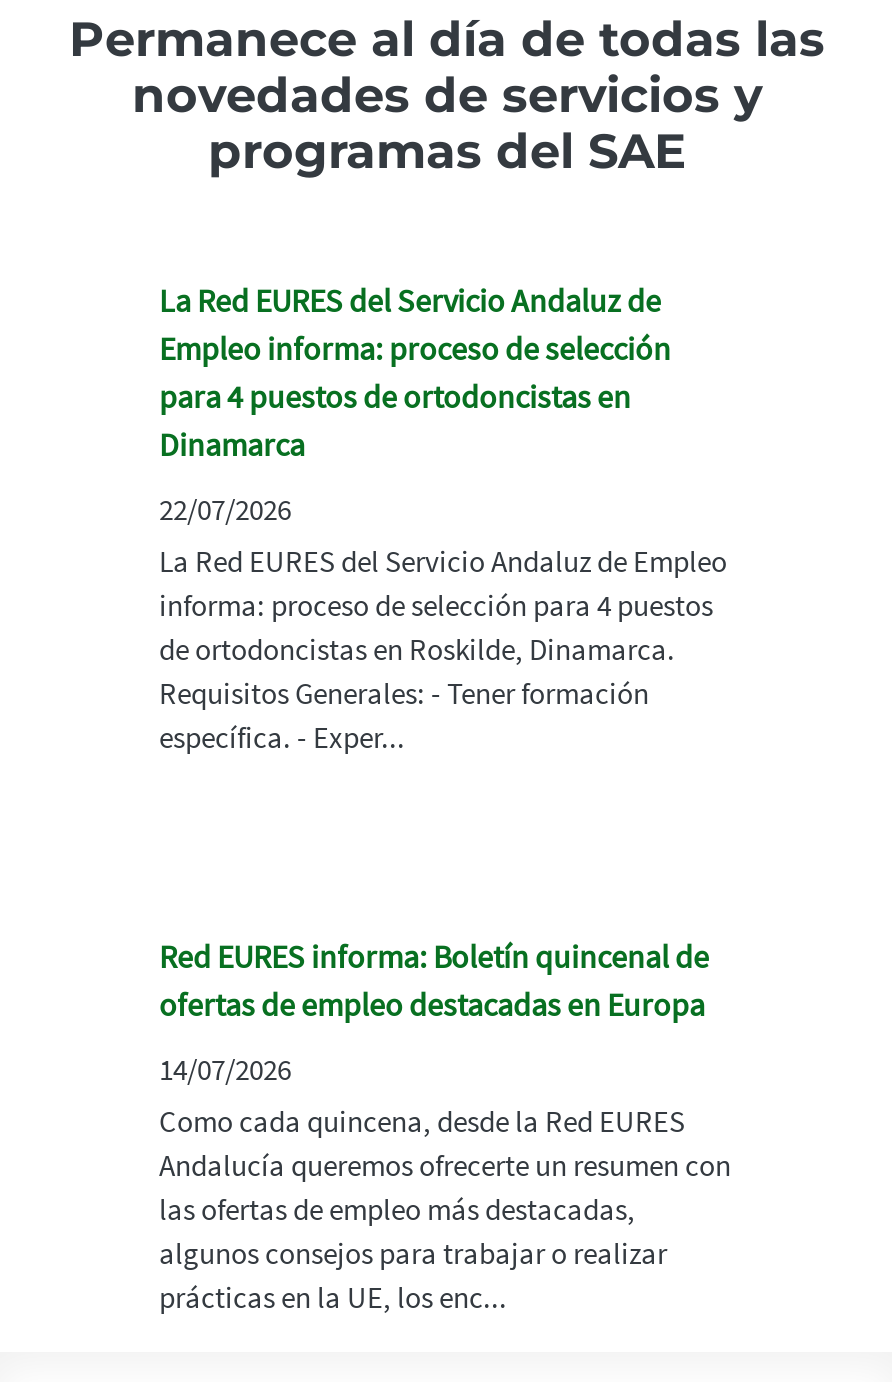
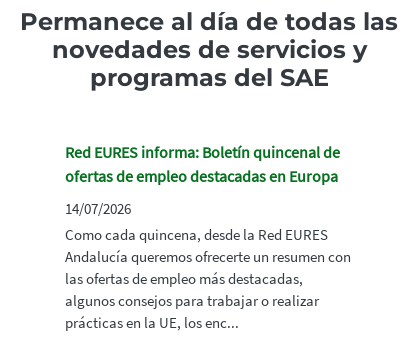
- La Red EURES del Servicio Andaluz de
- Empleo informa: proceso de selección
- para 4 puestos de ortodoncistas en
- Dinamarca
- 22/07/2026
- La Red EURES del Servicio Andaluz de Empleo
- informa: proceso de selección para 4 puestos
- de ortodoncistas en Roskilde, Dinamarca.
- Requisitos Generales: - Tener formación
- específica. - Exper...
